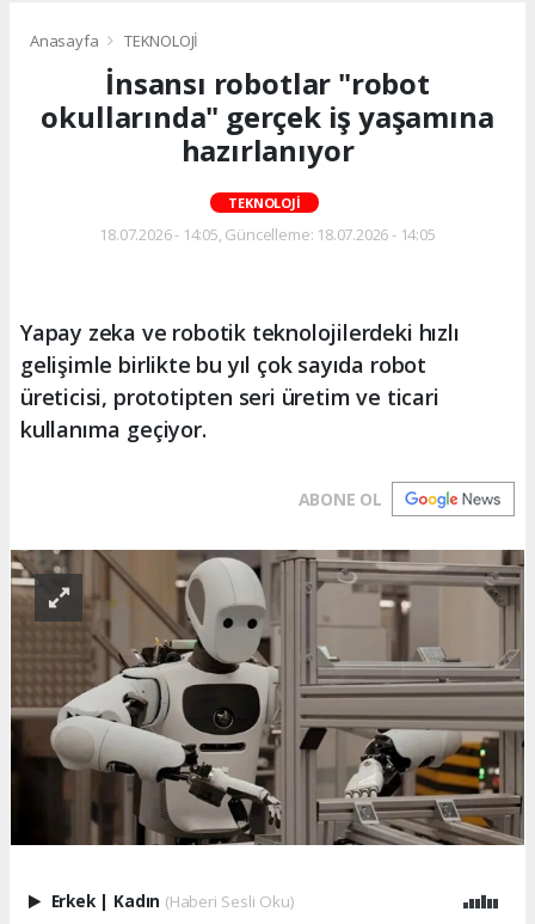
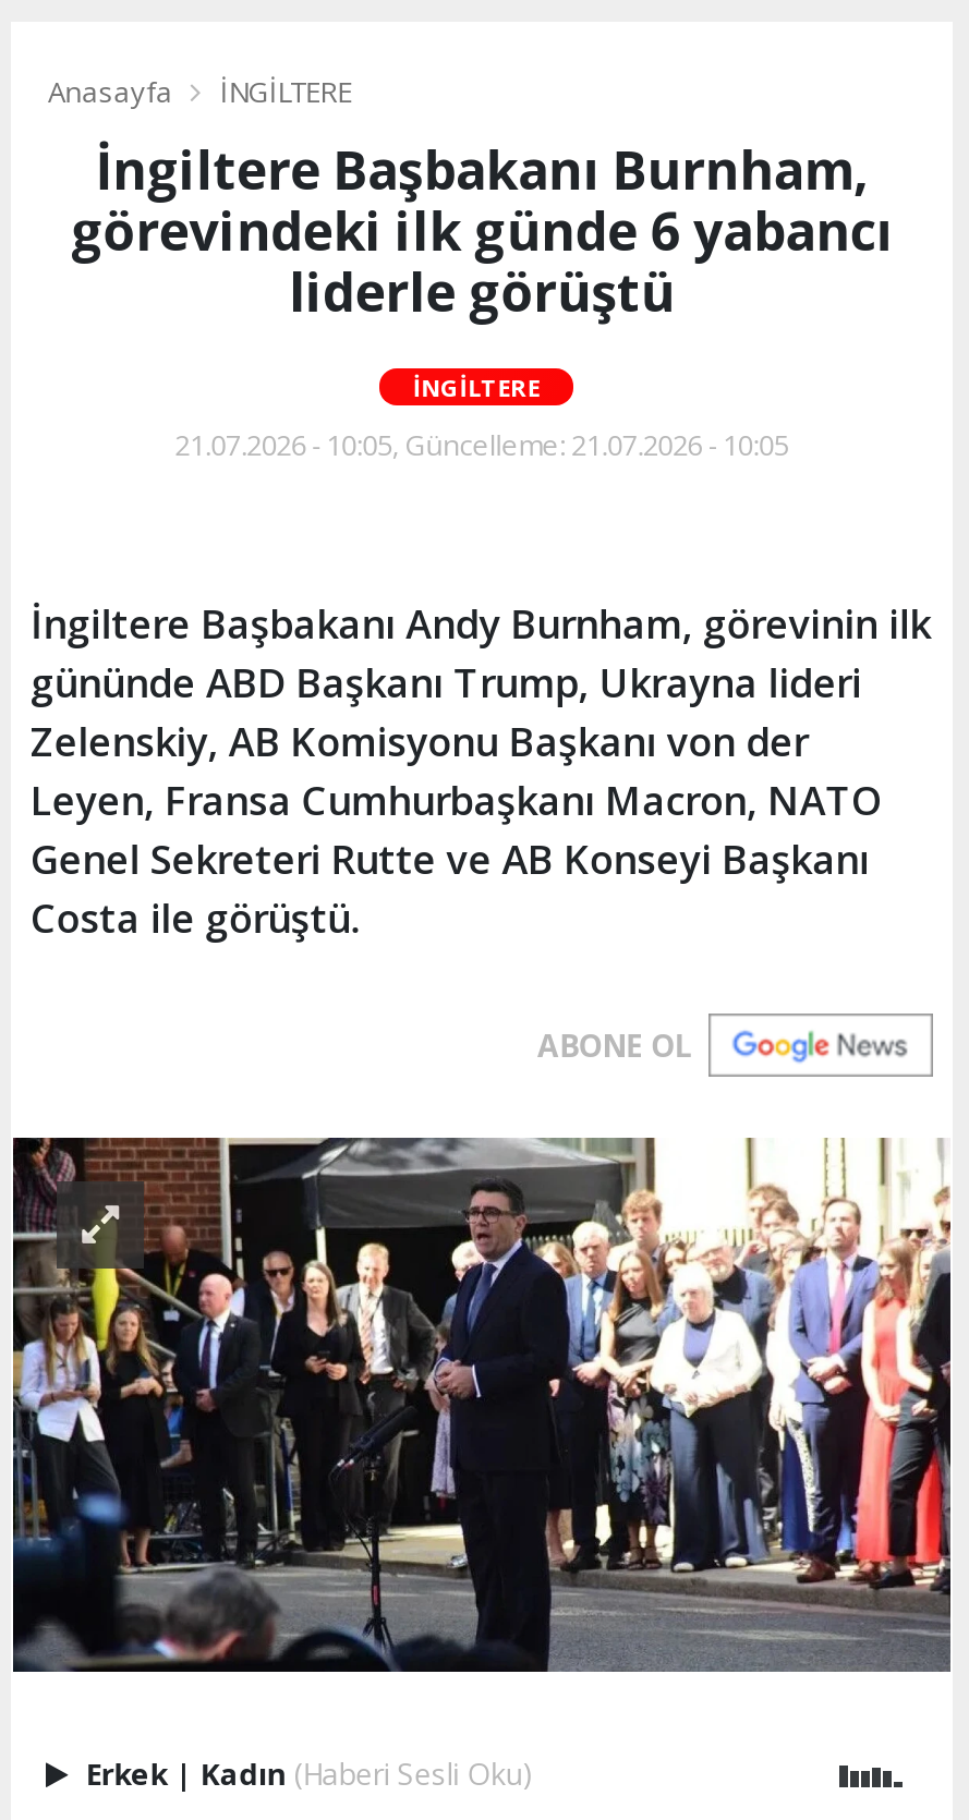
- TEKNOLOJİ
- İnsansı robotlar "robot
- okullarında" gerçek iş yaşamına
- hazırlanıyor
+ İNGİLTERE
+ İngiltere Başbakanı Burnham,
+ görevindeki ilk günde 6 yabancı
+ liderle görüştü

- TEKNOLOJİ
+ İNGİLTERE

- 18.07.2026 - 14:05, Güncelleme: 18.07.2026 - 14:05
+ 21.07.2026 - 10:05, Güncelleme: 21.07.2026 - 10:05

- Yapay zeka ve robotik teknolojilerdeki hızlı
- gelişimle birlikte bu yıl çok sayıda robot
- üreticisi, prototipten seri üretim ve ticari
- kullanıma geçiyor.
+ İngiltere Başbakanı Andy Burnham, görevinin ilk
+ gününde ABD Başkanı Trump, Ukrayna lideri
+ Zelenskiy, AB Komisyonu Başkanı von der
+ Leyen, Fransa Cumhurbaşkanı Macron, NATO
+ Genel Sekreteri Rutte ve AB Konseyi Başkanı
+ Costa ile görüştü.

- [image]
+ [image]
